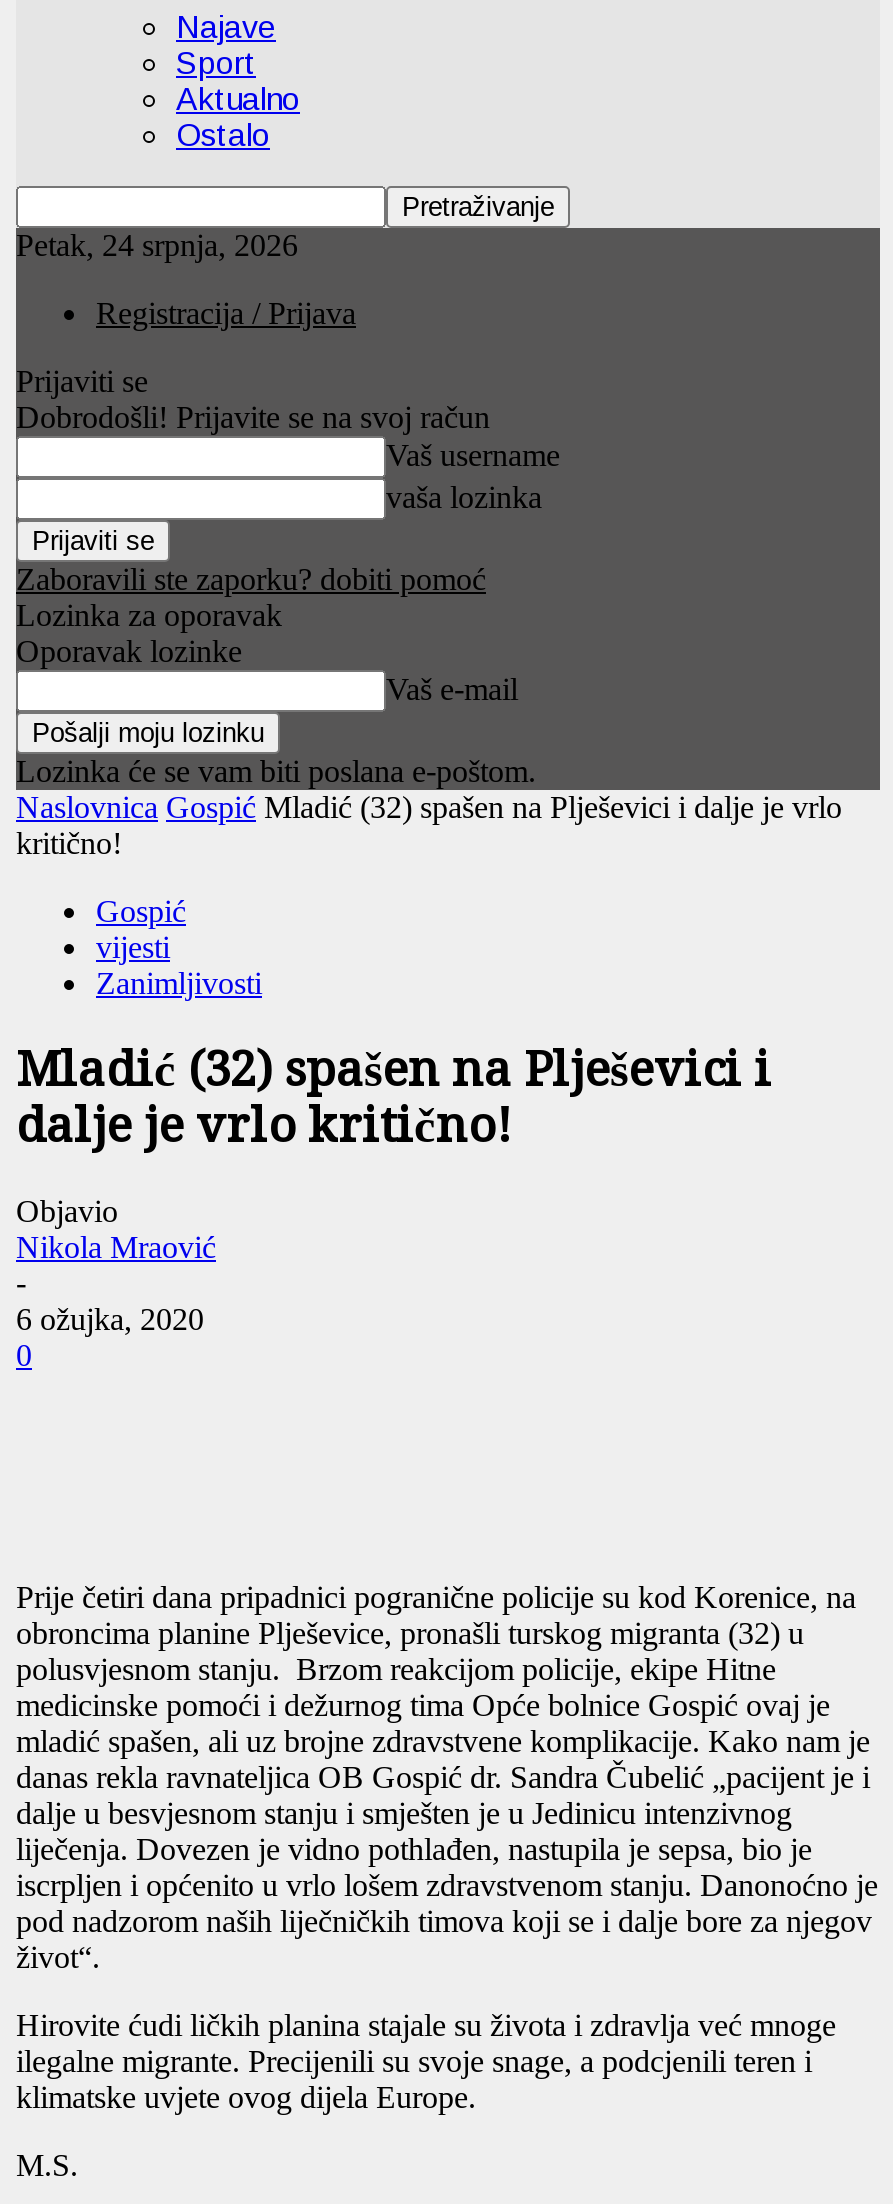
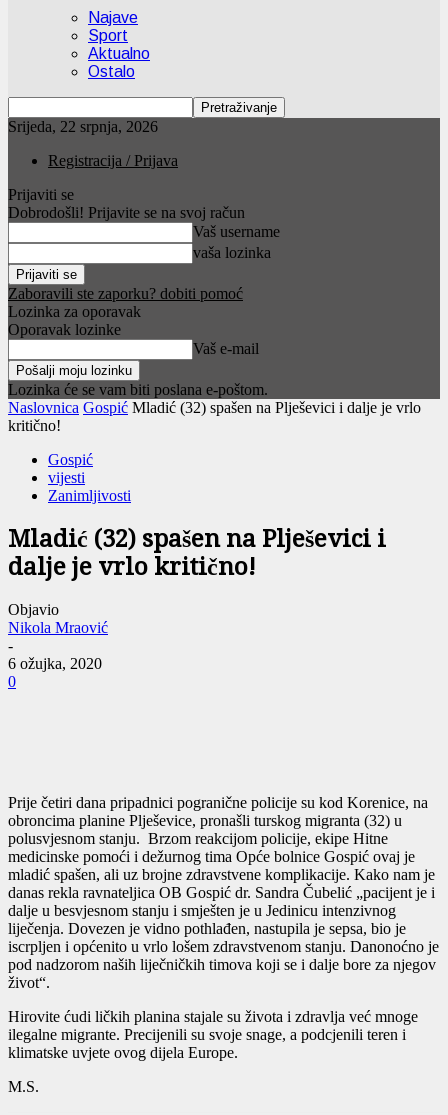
- Petak, 24 srpnja, 2026
+ Srijeda, 22 srpnja, 2026
